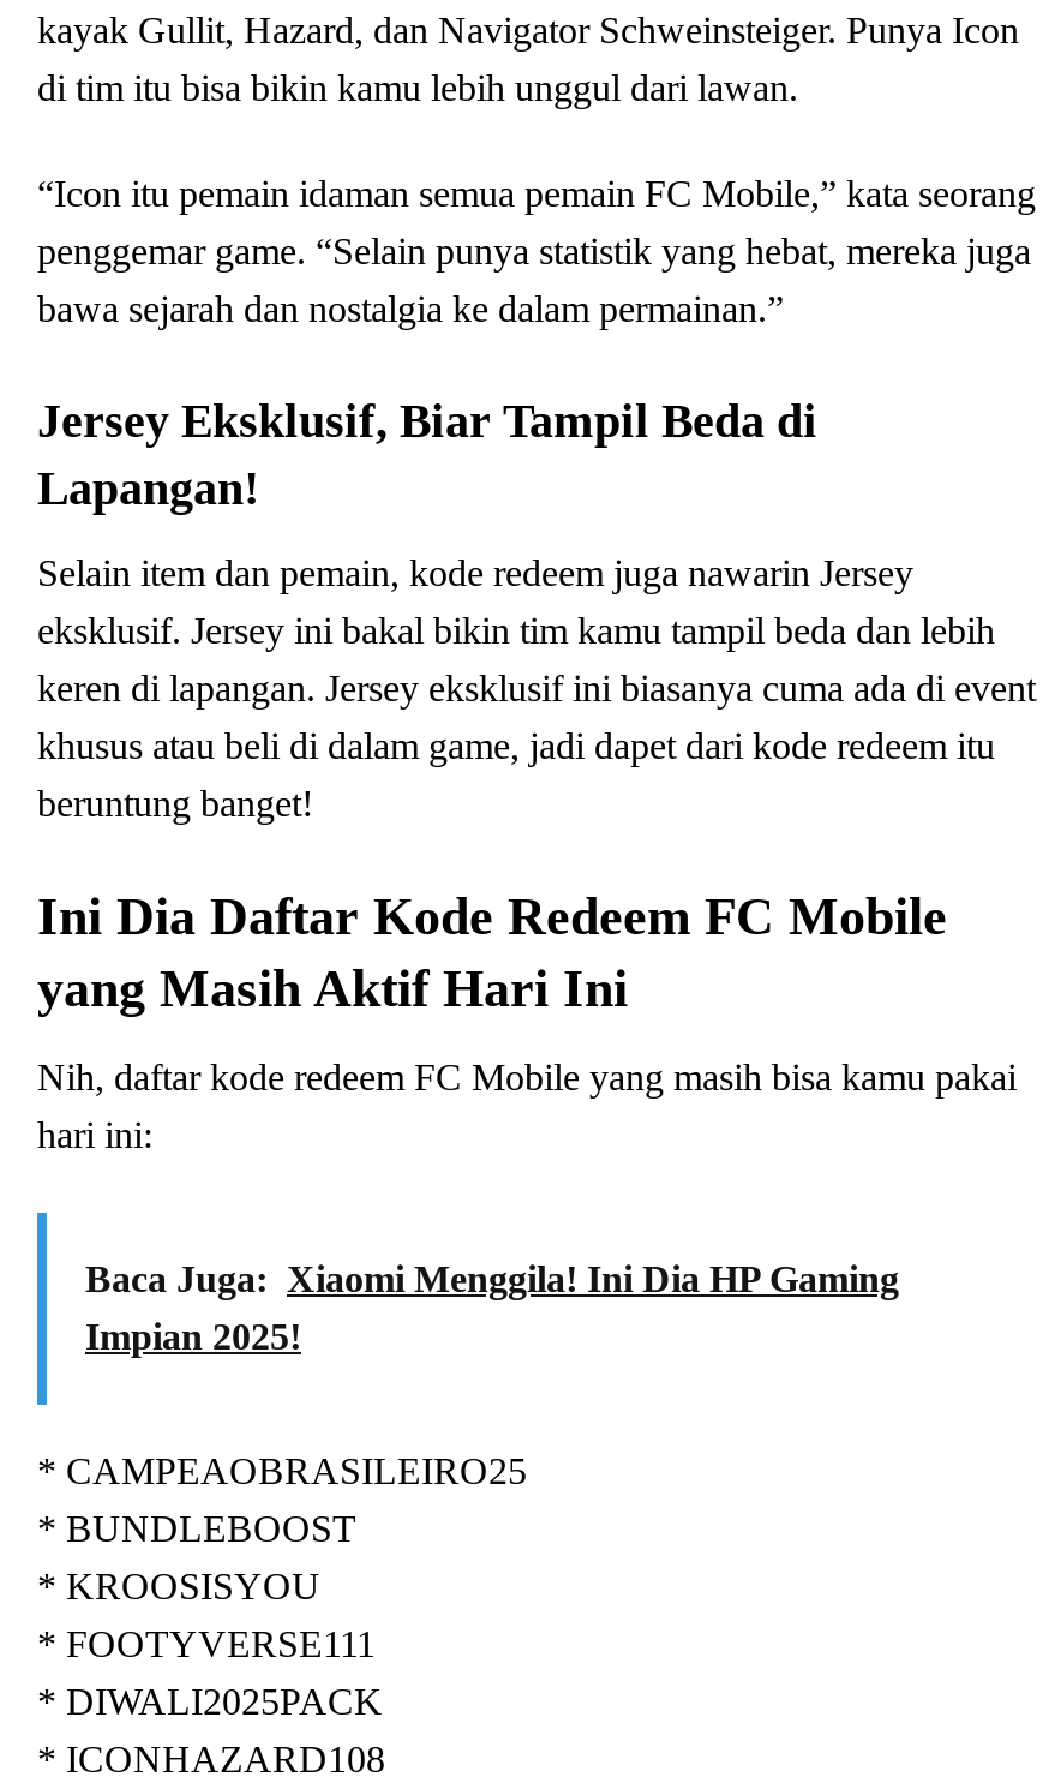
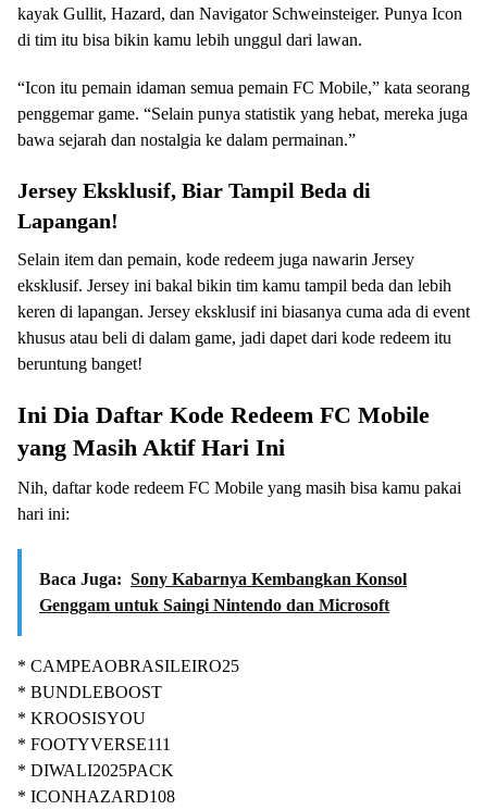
- Baca Juga: Xiaomi Menggila! Ini Dia HP Gaming
- Impian 2025!
+ Baca Juga: Sony Kabarnya Kembangkan Konsol
+ Genggam untuk Saingi Nintendo dan Microsoft
